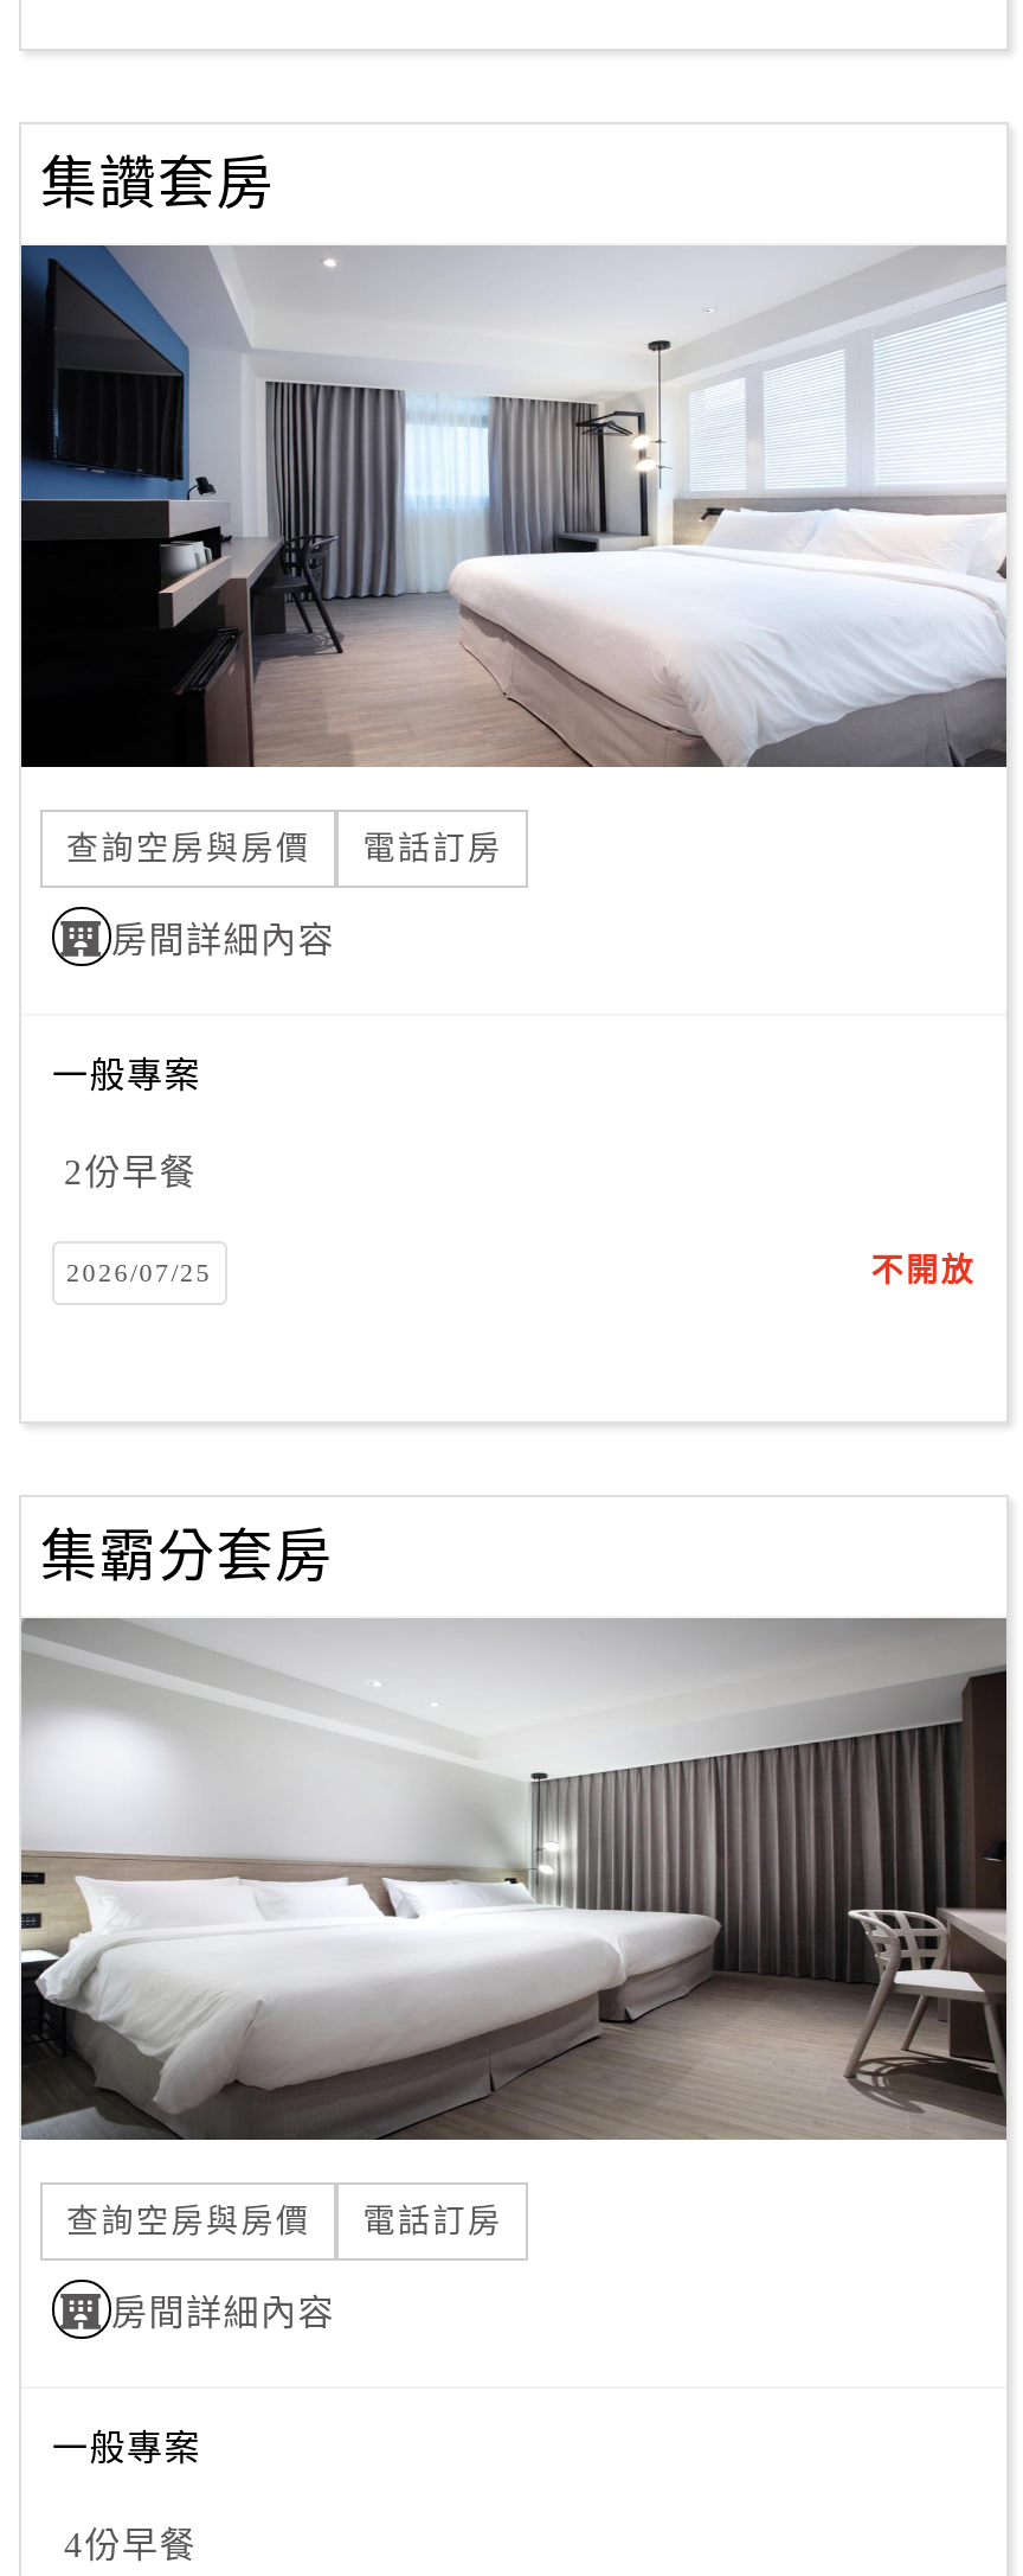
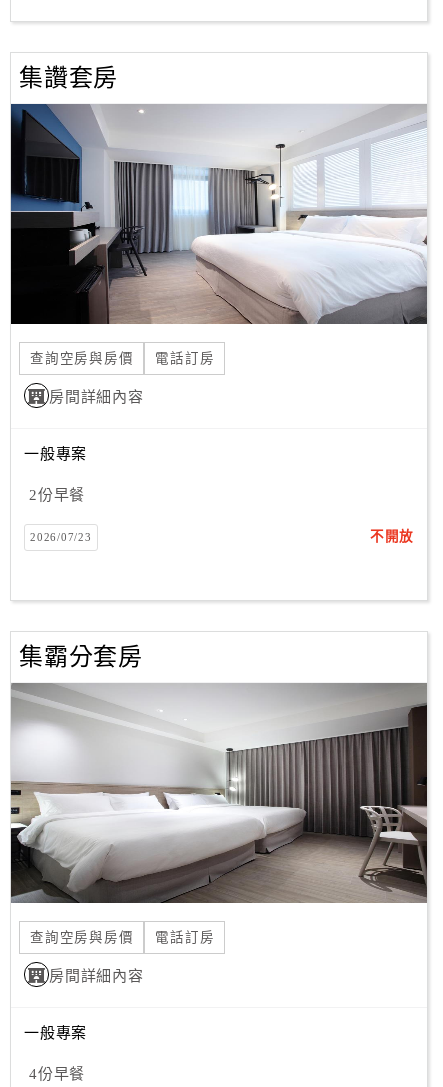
- 2026/07/25
+ 2026/07/23
